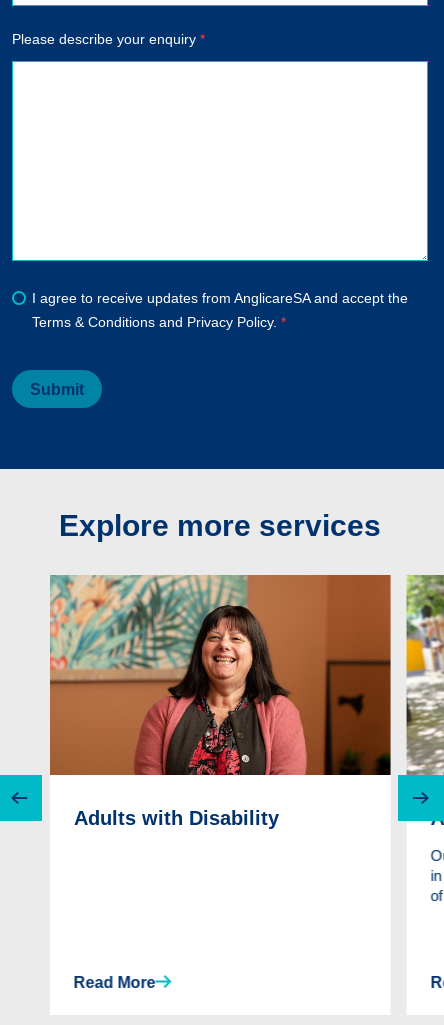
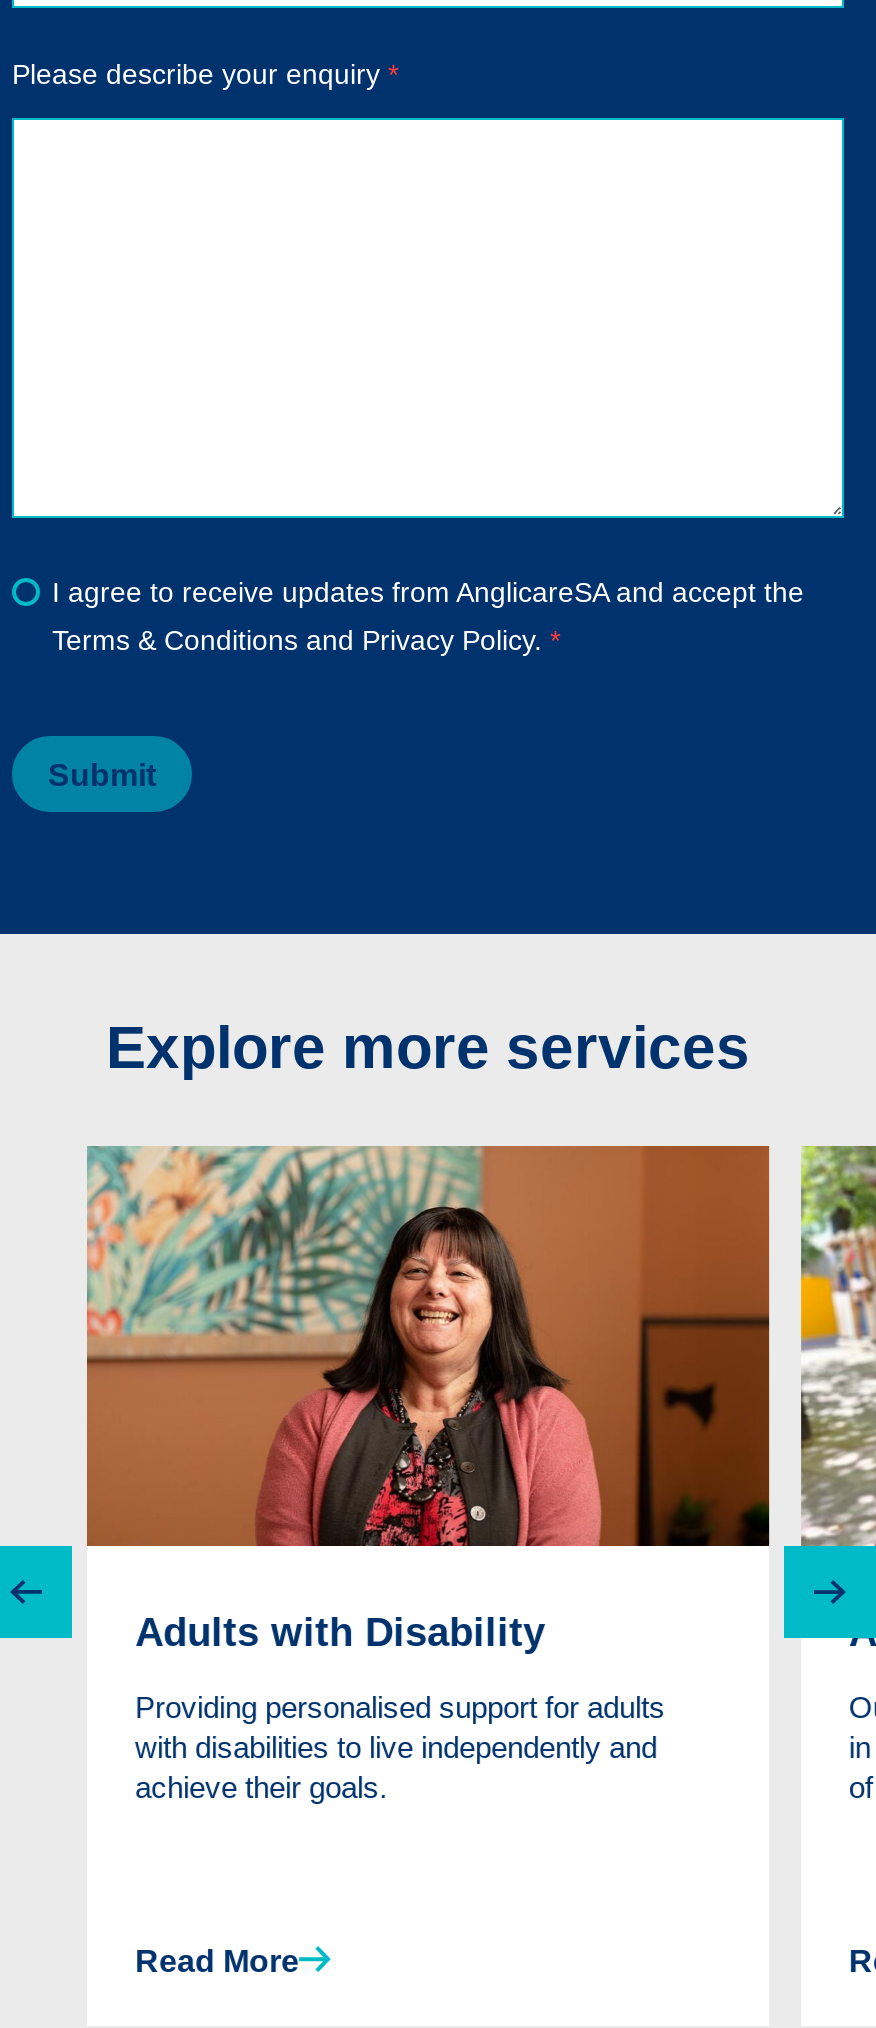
+ Providing personalised support for adults
+ with disabilities to live independently and
+ achieve their goals.
